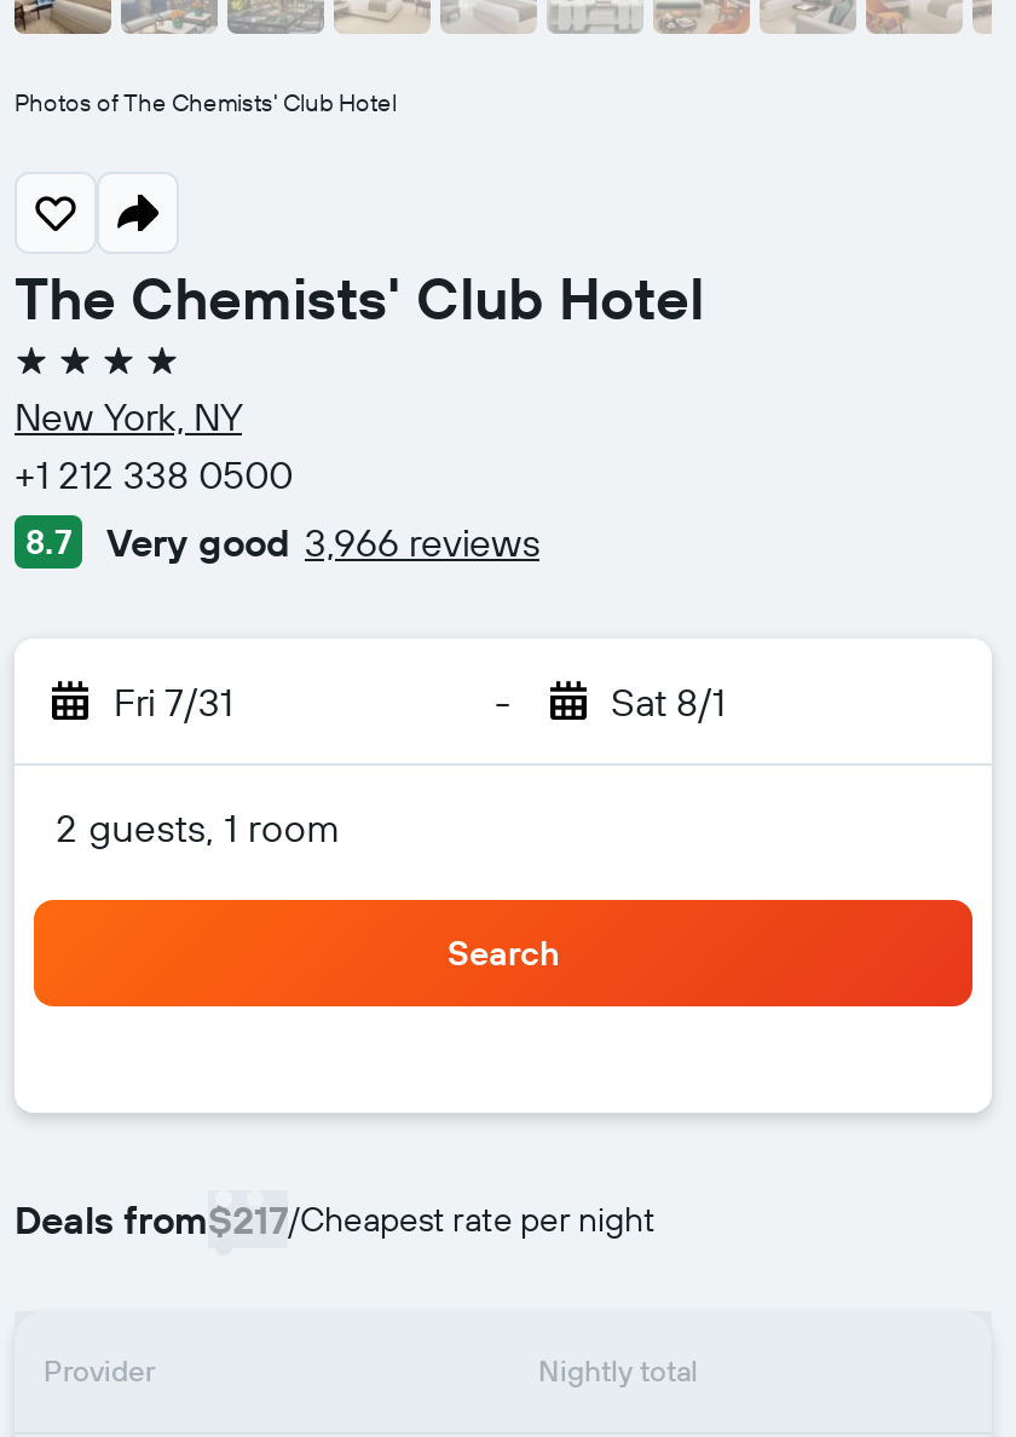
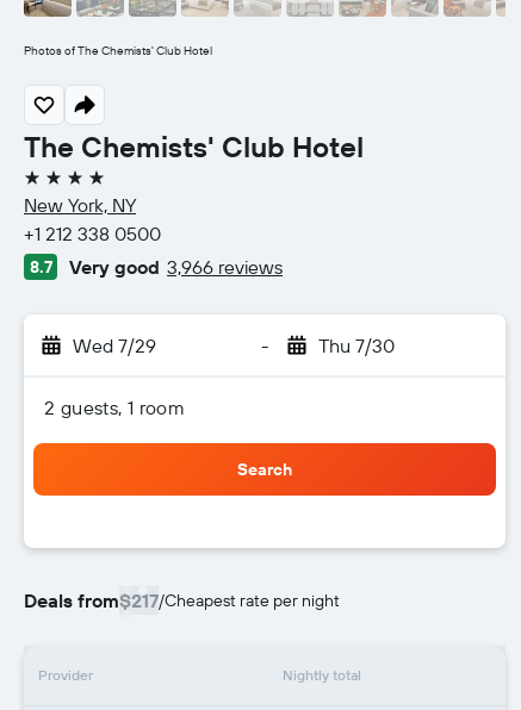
- Fri 7/31
+ Wed 7/29

- Sat 8/1
+ Thu 7/30
